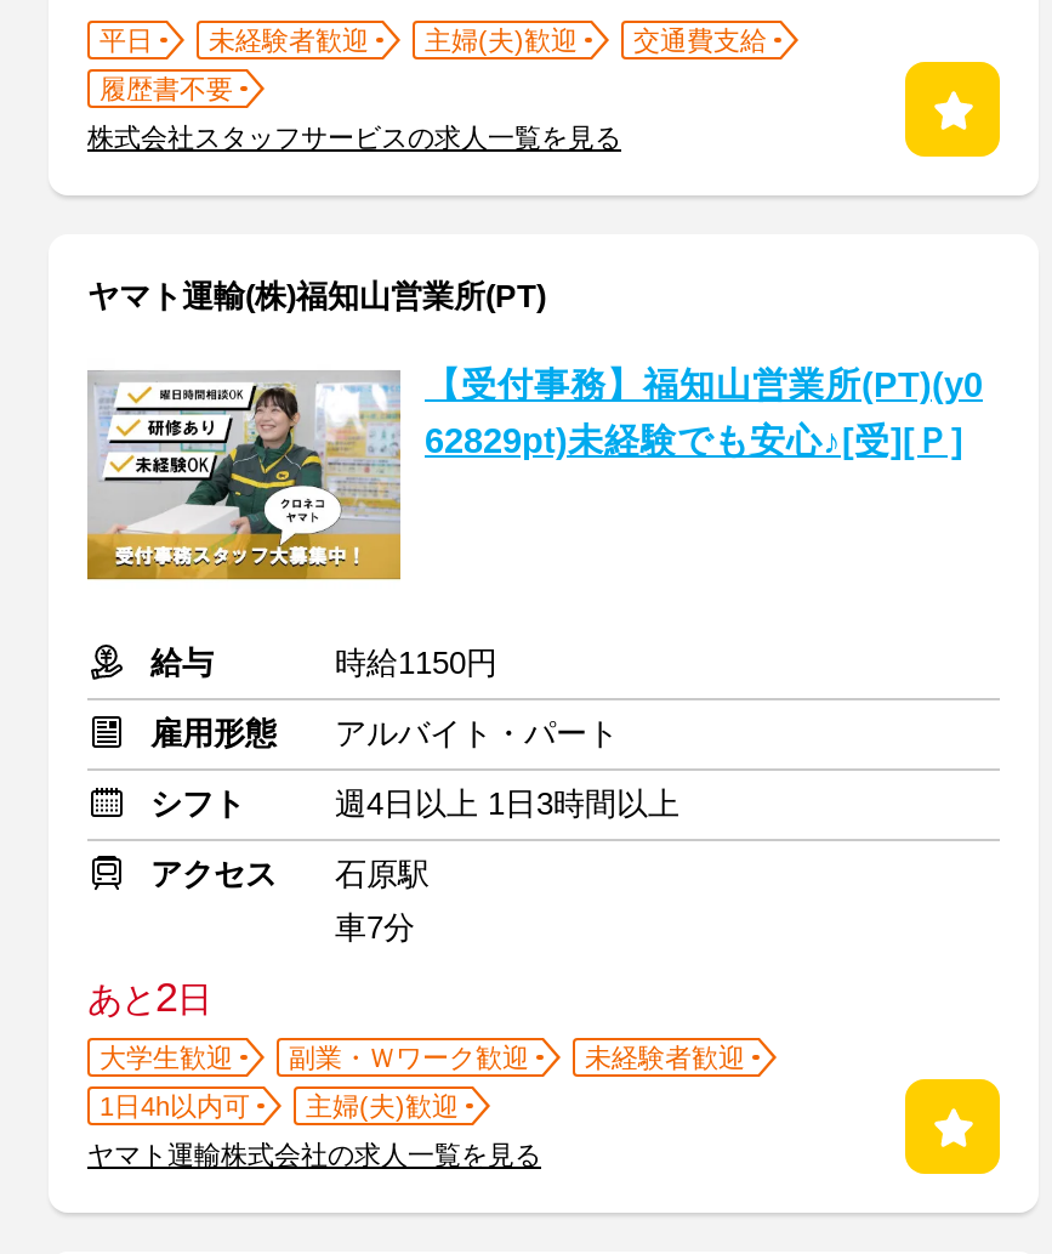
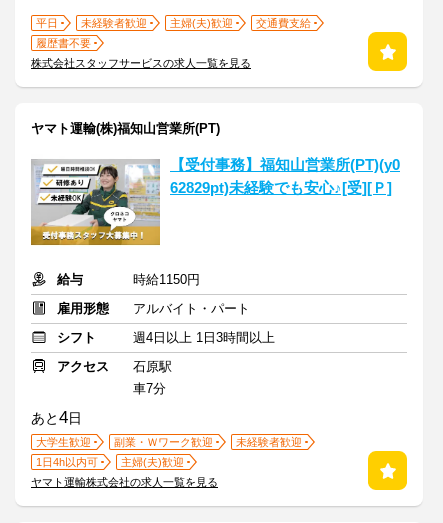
- あと2日
+ あと4日
